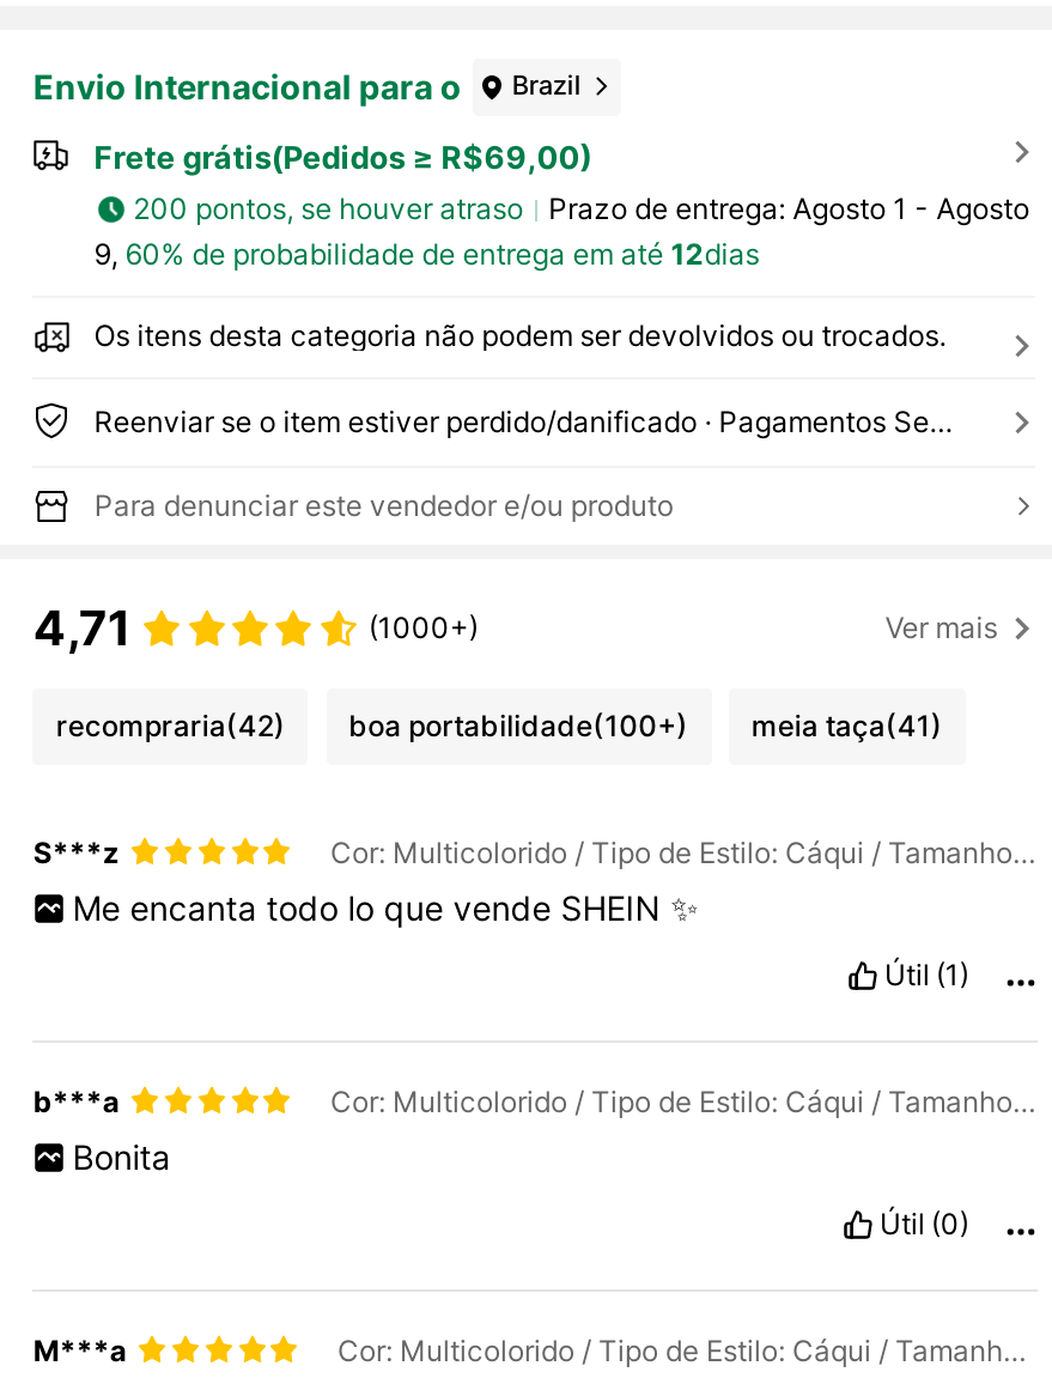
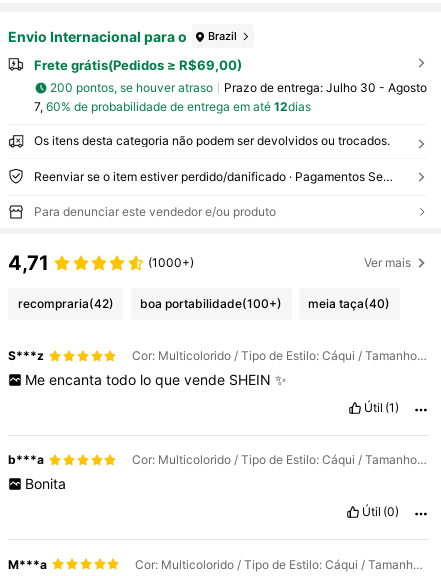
- Prazo de entrega: Agosto 1 - Agosto
+ Prazo de entrega: Julho 30 - Agosto

- 9, 60% de probabilidade de entrega em até 12dias
+ 7, 60% de probabilidade de entrega em até 12dias

- recompraria(42) boa portabilidade(100+) meia taça(41)
+ recompraria(42) boa portabilidade(100+) meia taça(40)
